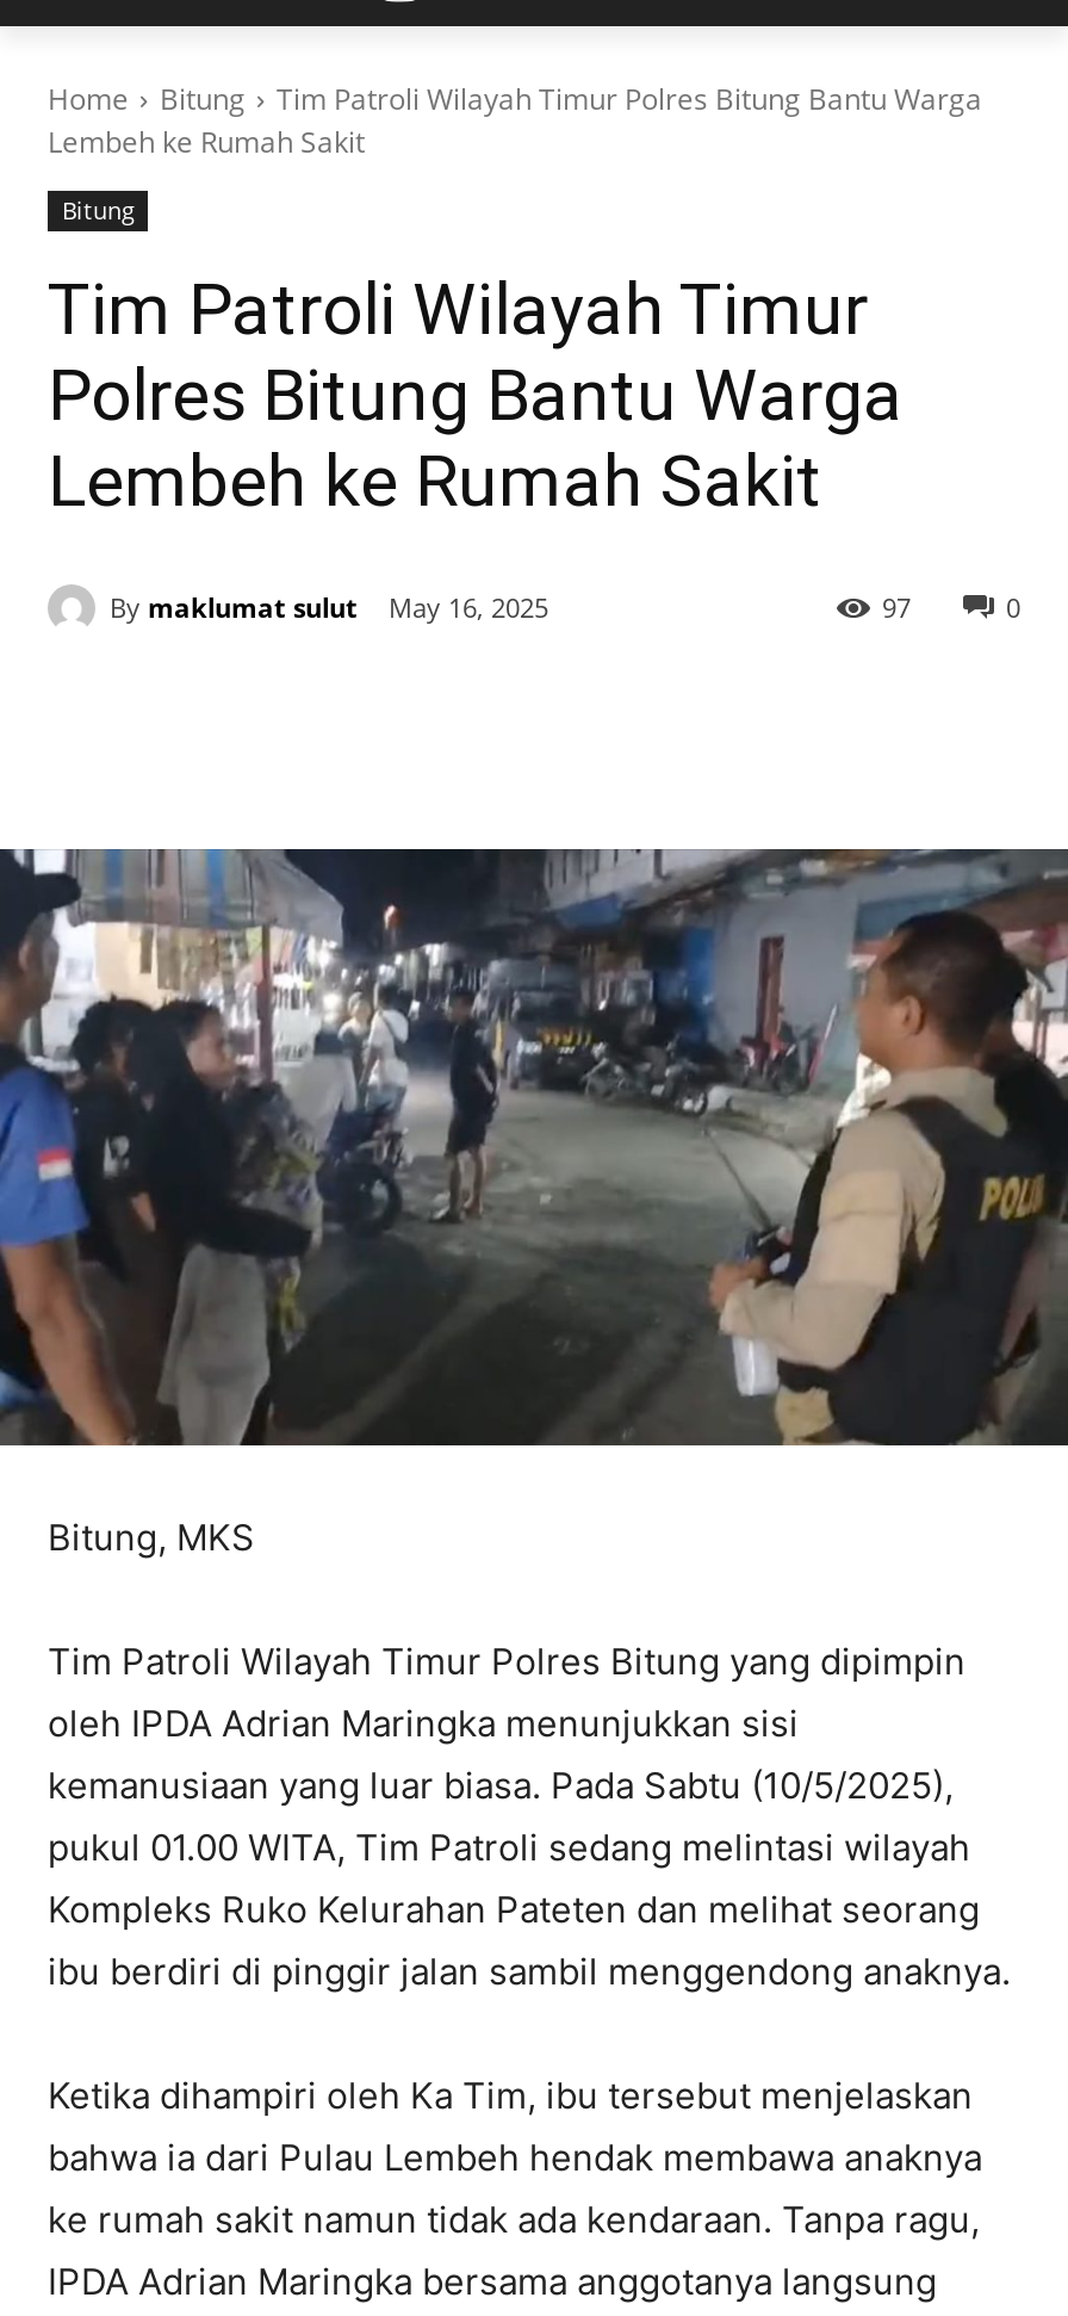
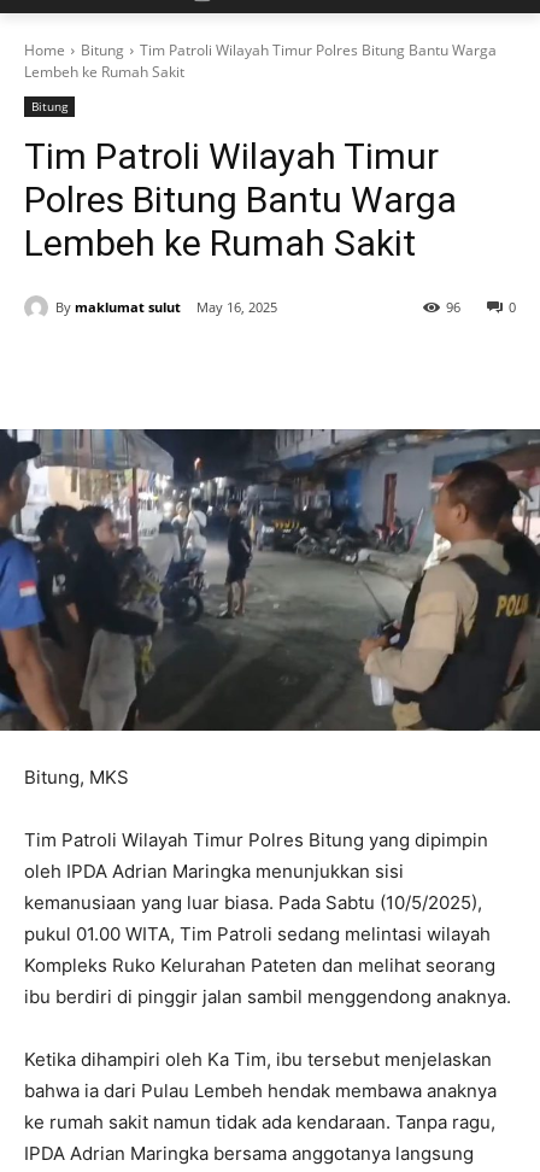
- 97
+ 96
